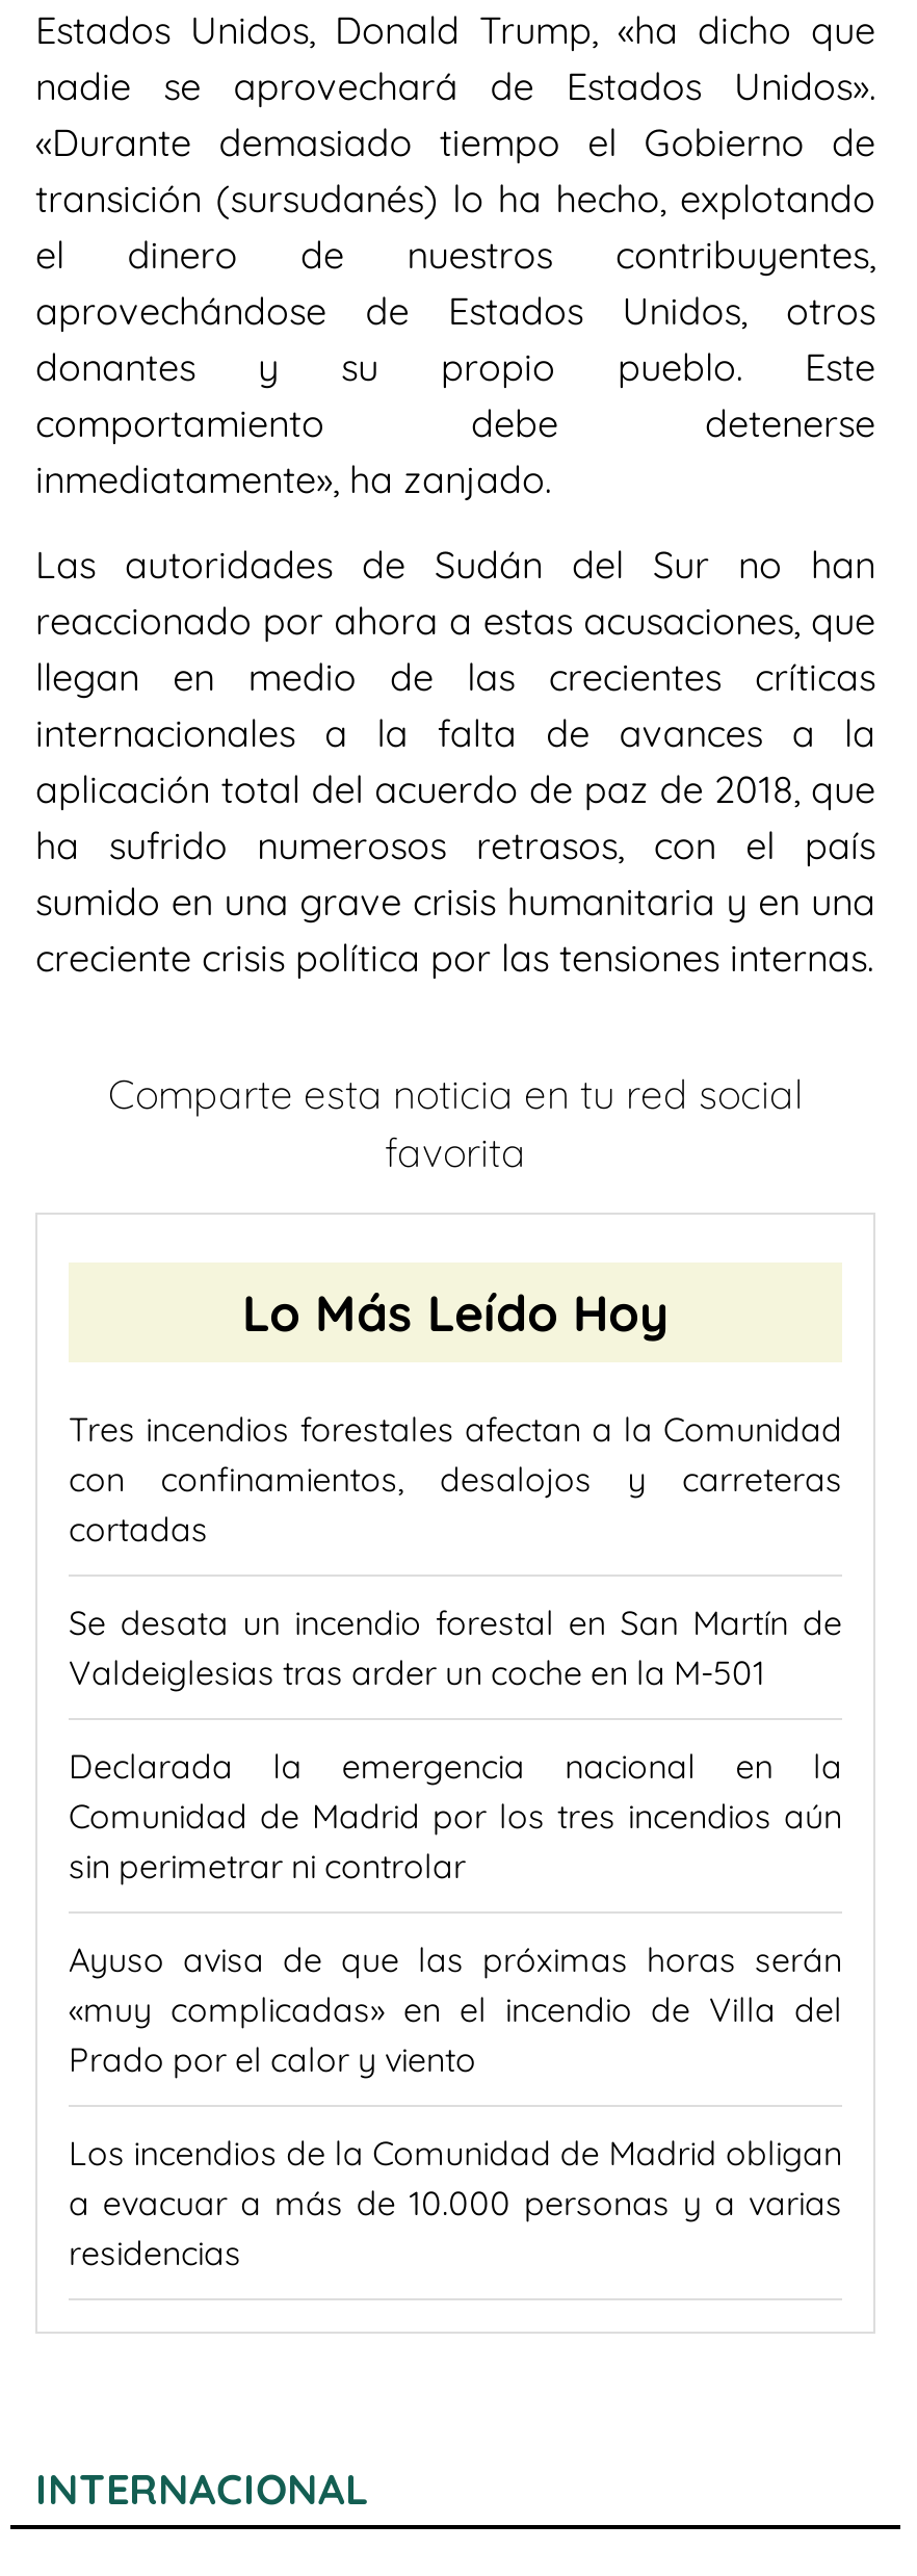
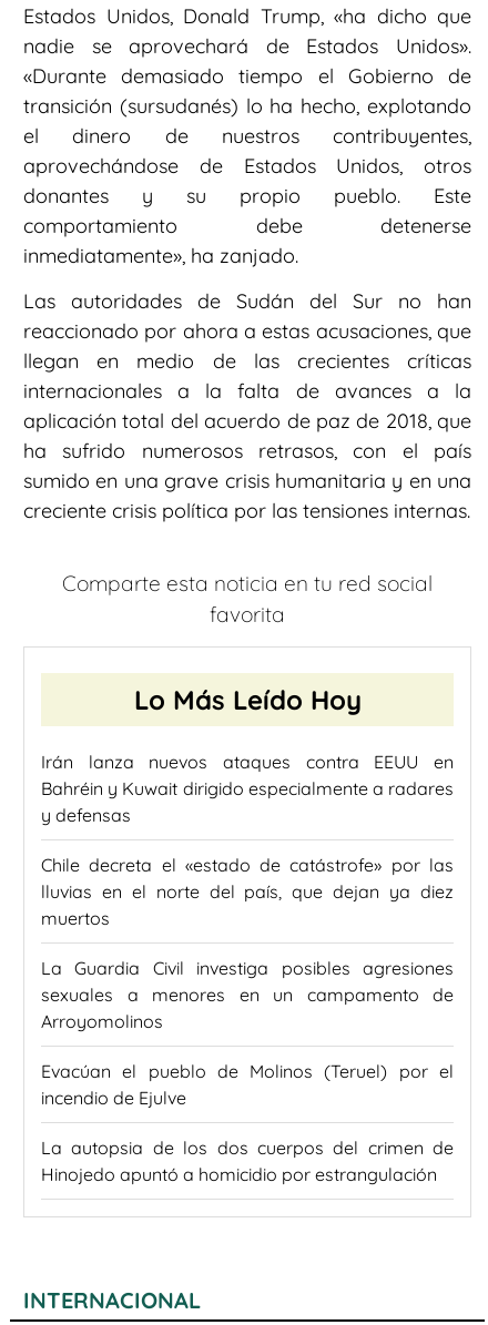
- Tres incendios forestales afectan a la Comunidad
- con confinamientos, desalojos y carreteras
- cortadas
+ Irán lanza nuevos ataques contra EEUU en
+ Bahréin y Kuwait dirigido especialmente a radares
+ y defensas

- Se desata un incendio forestal en San Martín de
- Valdeiglesias tras arder un coche en la M-501
+ Chile decreta el «estado de catástrofe» por las
+ lluvias en el norte del país, que dejan ya diez
+ muertos

- Declarada la emergencia nacional en la
- Comunidad de Madrid por los tres incendios aún
- sin perimetrar ni controlar
+ La Guardia Civil investiga posibles agresiones
+ sexuales a menores en un campamento de
+ Arroyomolinos

- Ayuso avisa de que las próximas horas serán
- «muy complicadas» en el incendio de Villa del
- Prado por el calor y viento
+ Evacúan el pueblo de Molinos (Teruel) por el
+ incendio de Ejulve

- Los incendios de la Comunidad de Madrid obligan
- a evacuar a más de 10.000 personas y a varias
- residencias
+ La autopsia de los dos cuerpos del crimen de
+ Hinojedo apuntó a homicidio por estrangulación
